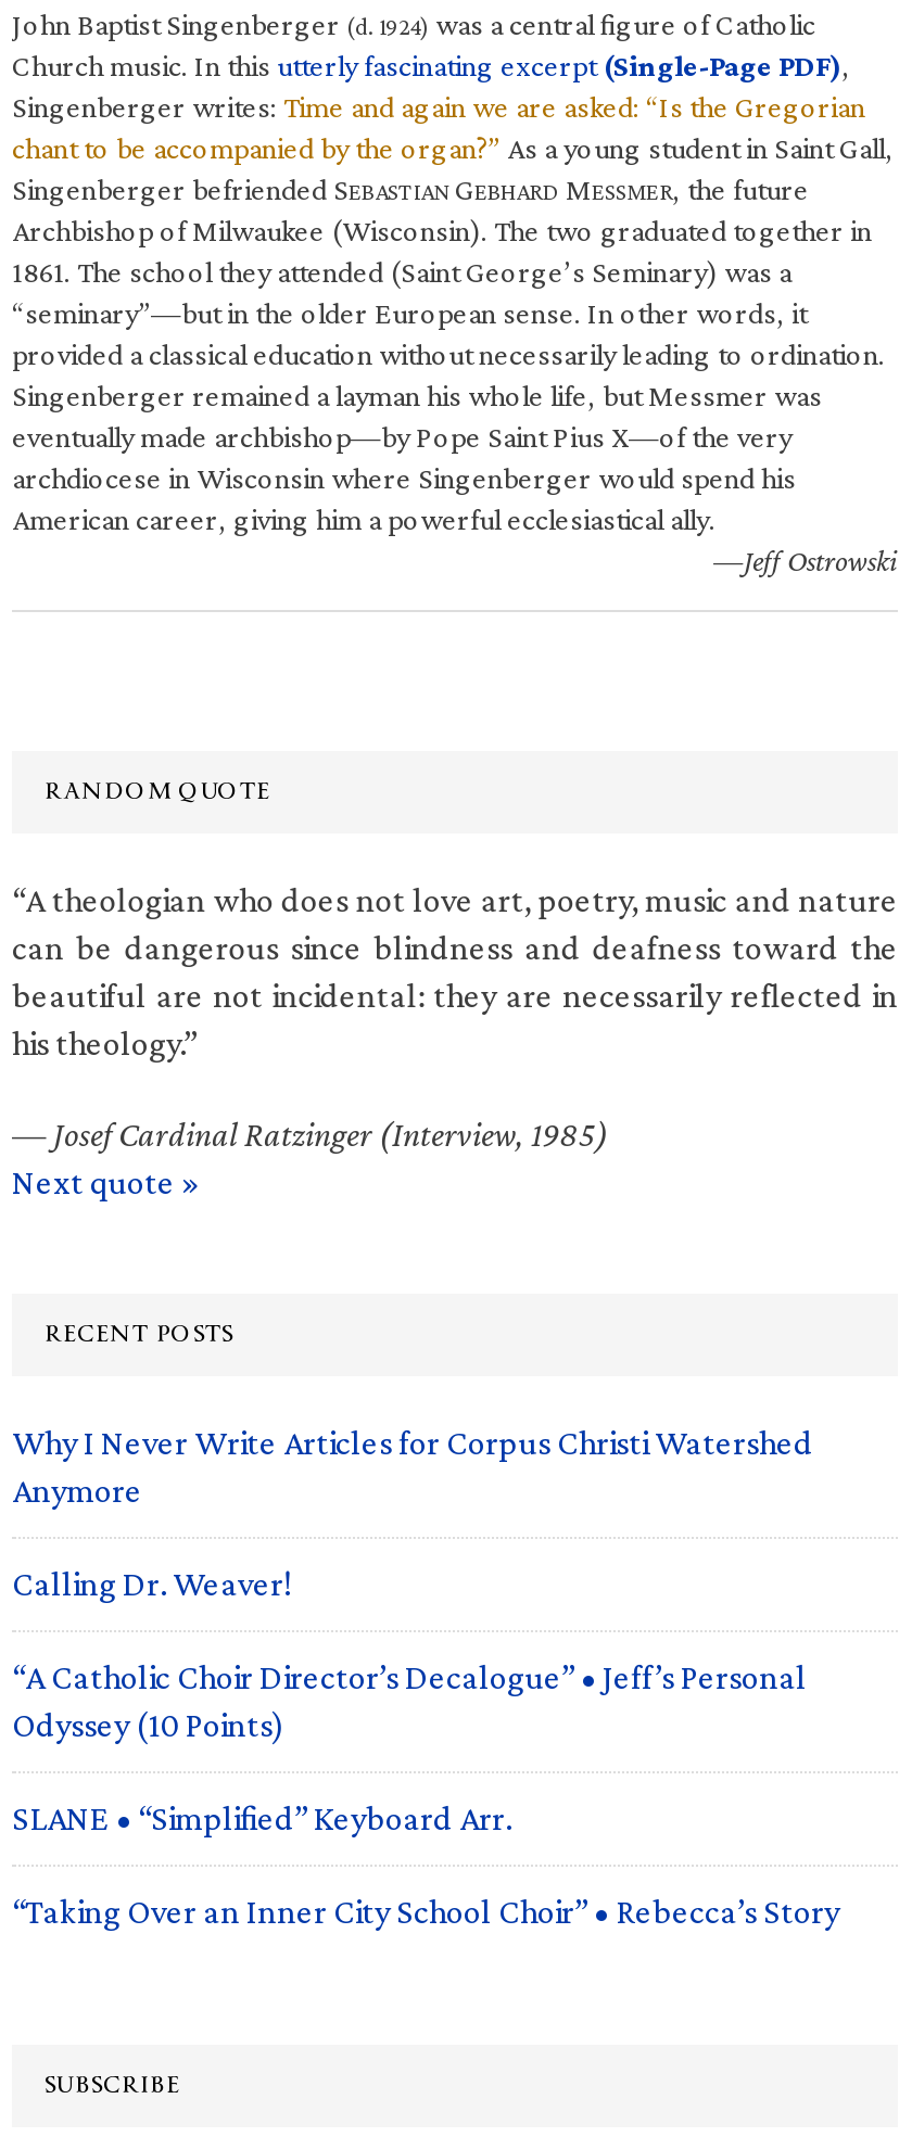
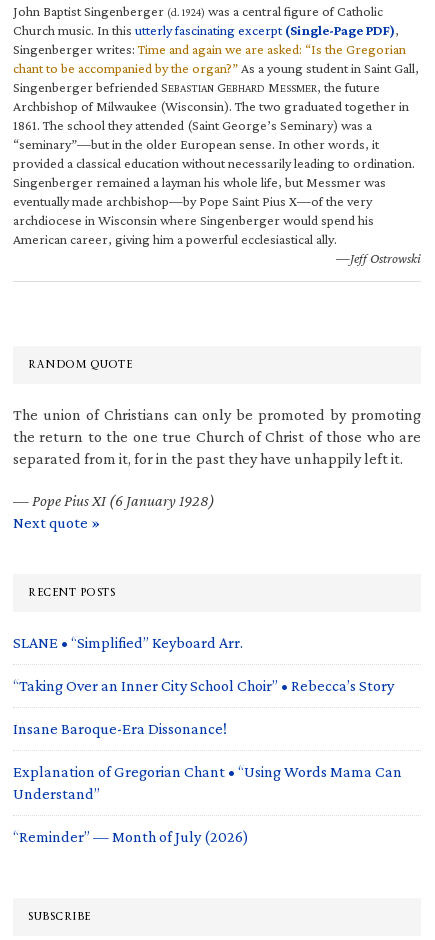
- “A theologian who does not love art, poetry, music and nature
- can be dangerous since blindness and deafness toward the
- beautiful are not incidental: they are necessarily reflected in
- his theology.”
+ The union of Christians can only be promoted by promoting
+ the return to the one true Church of Christ of those who are
+ separated from it, for in the past they have unhappily left it.

- — Josef Cardinal Ratzinger (Interview, 1985)
+ — Pope Pius XI (6 January 1928)

- Why I Never Write Articles for Corpus Christi Watershed
- Anymore
- Calling Dr. Weaver!
- “A Catholic Choir Director’s Decalogue” • Jeff’s Personal
- Odyssey (10 Points)

moved up: SLANE • “Simplified” Keyboard Arr. | “Taking Over an Inner City School Choir” • Rebecca’s Story

+ Insane Baroque-Era Dissonance!
+ Explanation of Gregorian Chant • “Using Words Mama Can
+ Understand”
+ “Reminder” — Month of July (2026)
